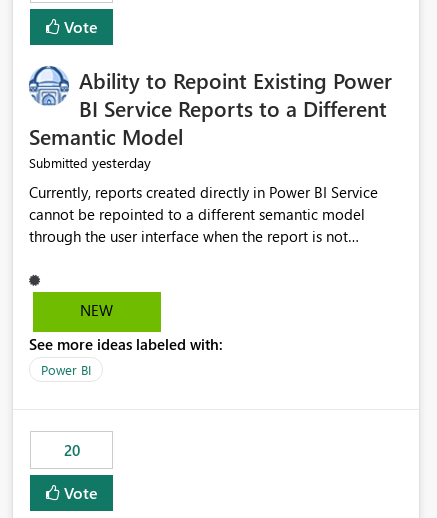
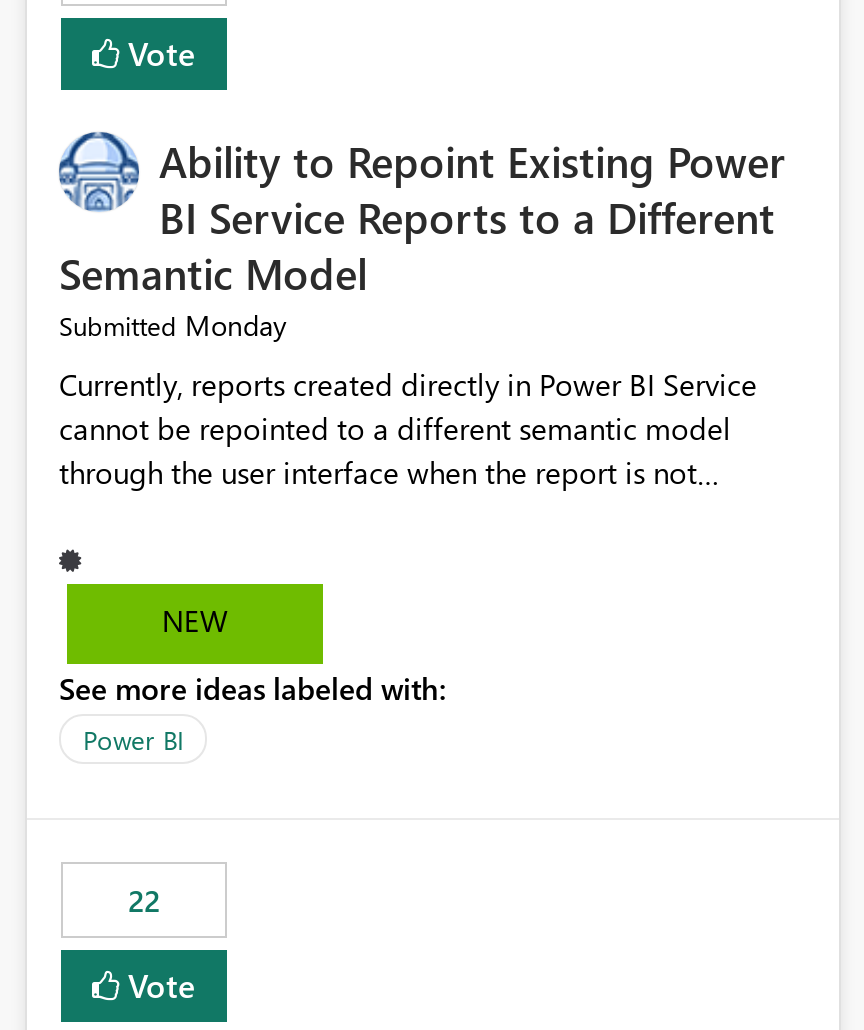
- Submitted yesterday
+ Submitted Monday

- 20
+ 22
